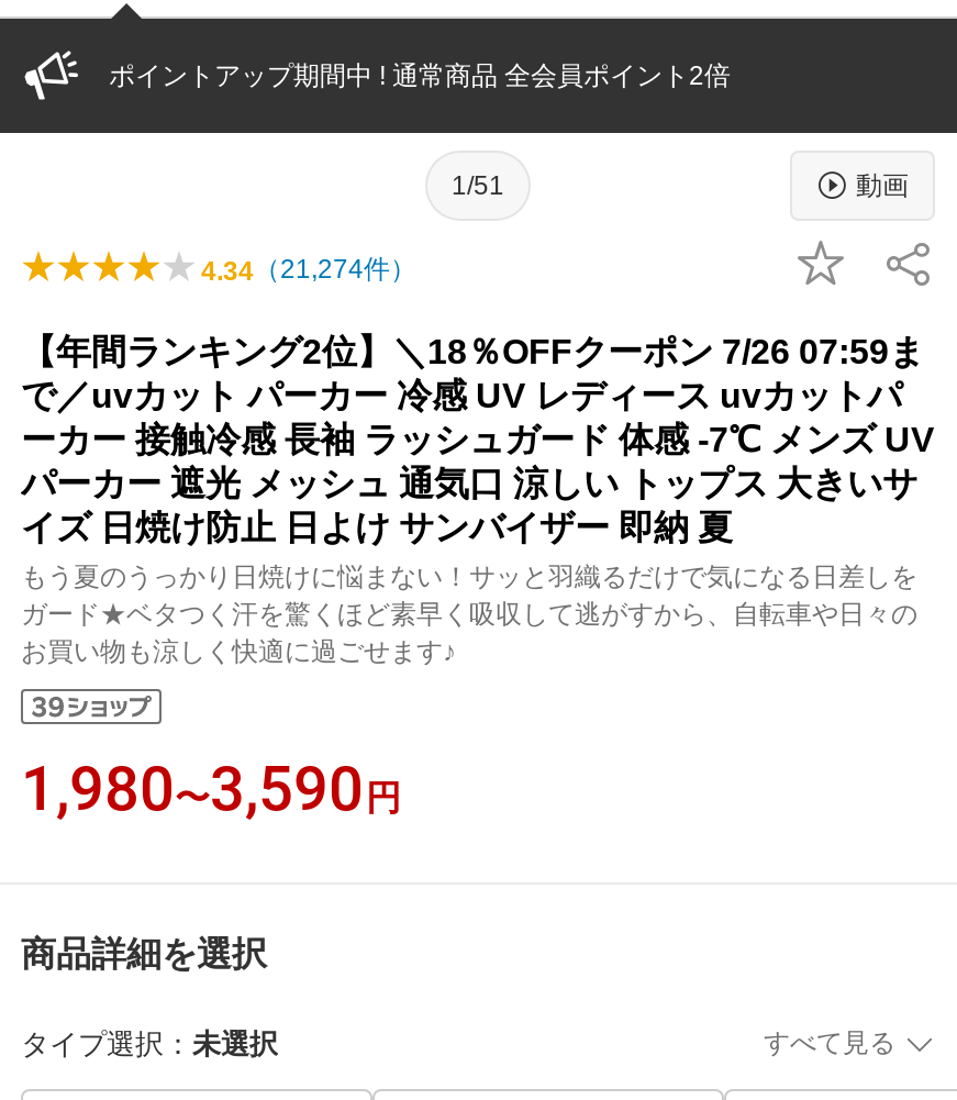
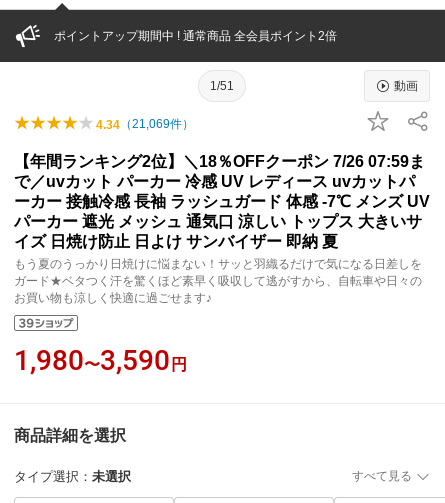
- 4.34（21,274件）
+ 4.34（21,069件）
